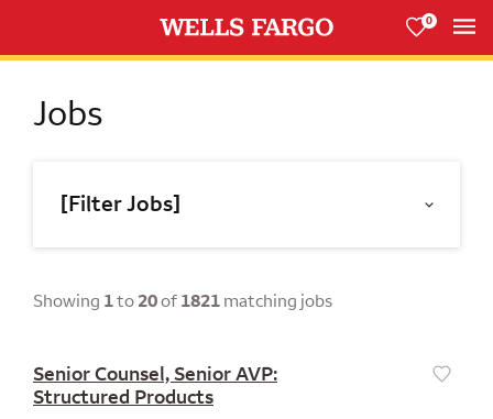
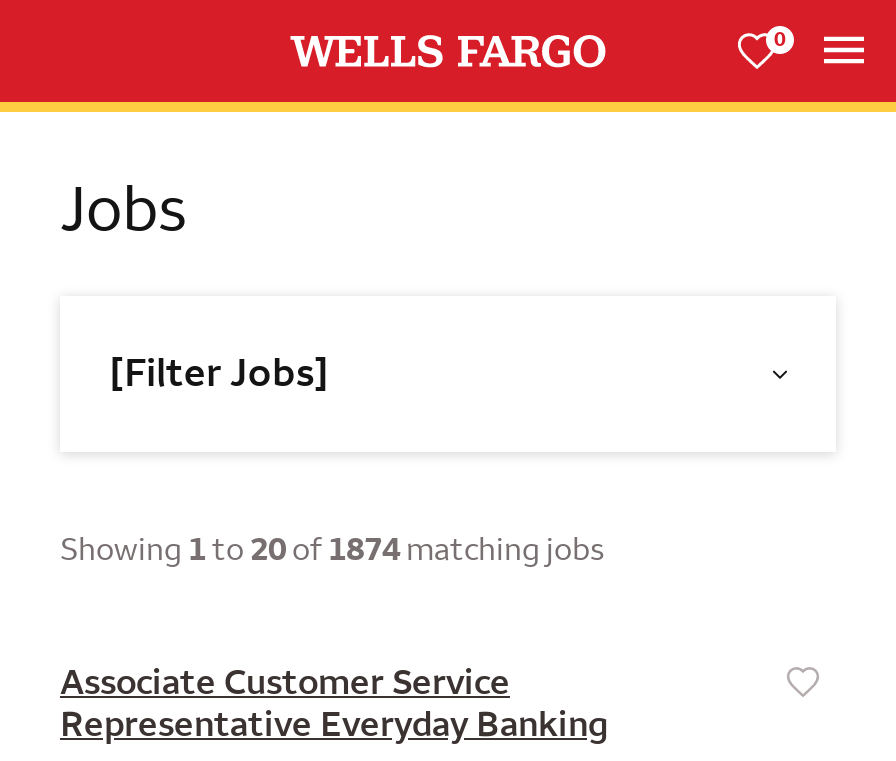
- Showing 1 to 20 of 1821 matching jobs
+ Showing 1 to 20 of 1874 matching jobs

- Senior Counsel, Senior AVP:
- Structured Products
+ Associate Customer Service
+ Representative Everyday Banking
